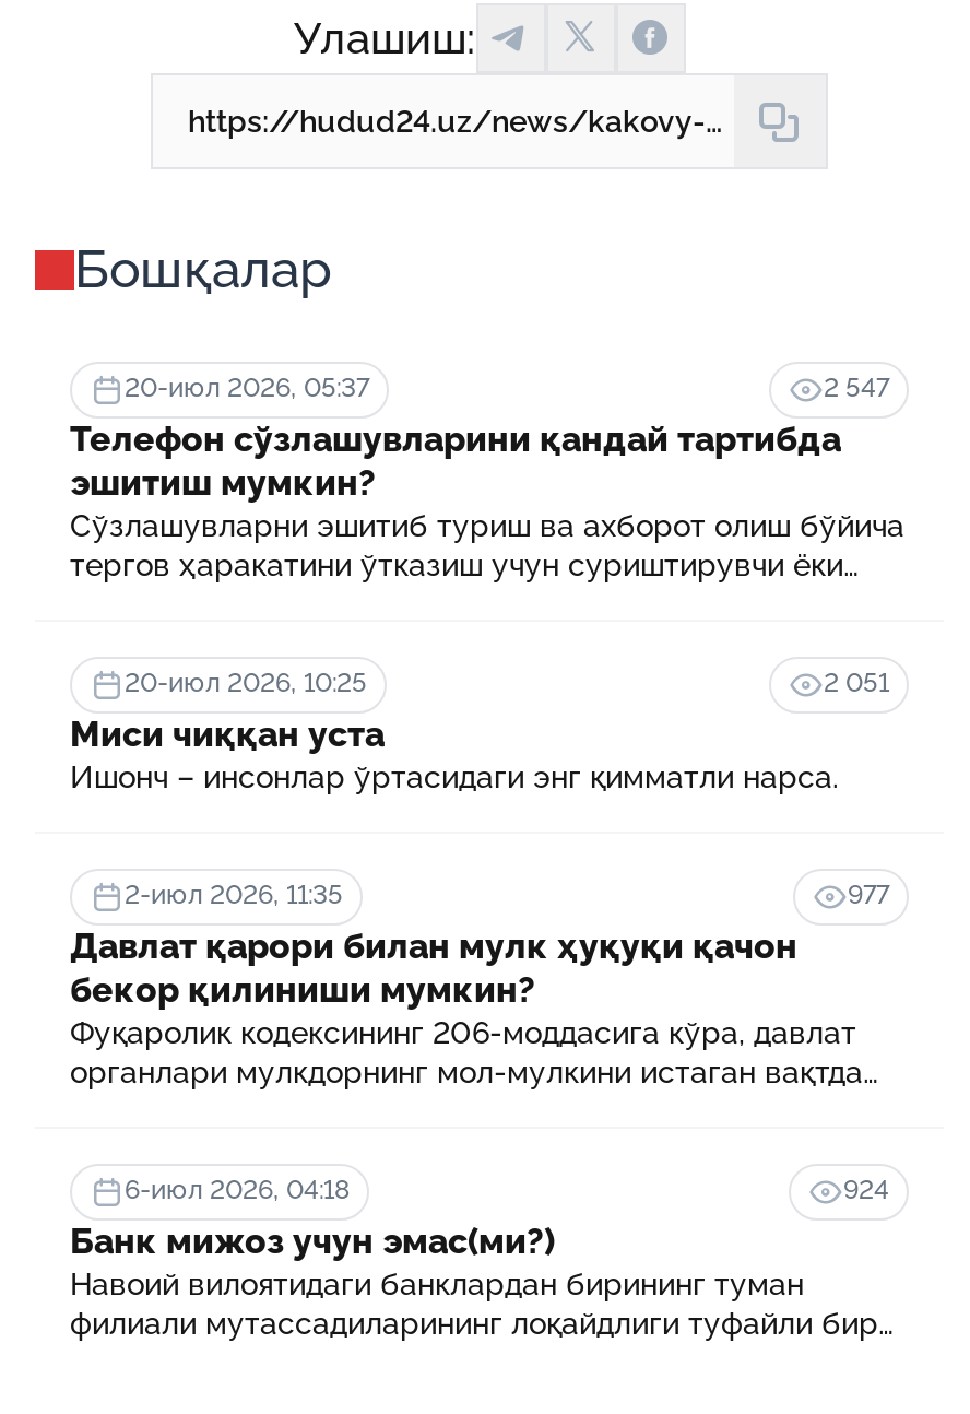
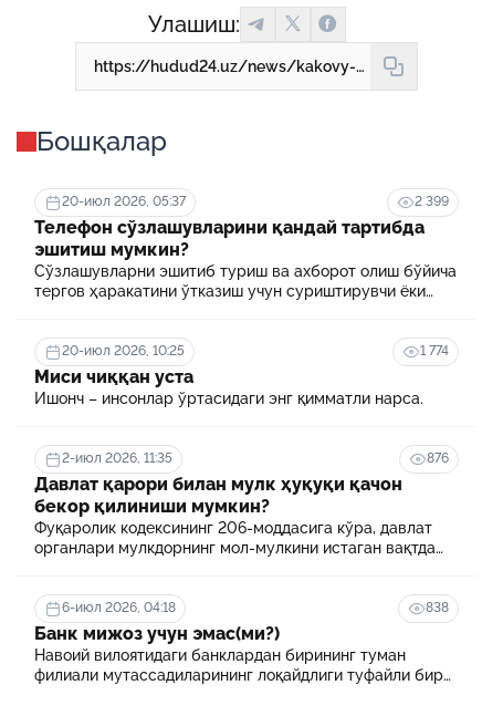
- 2 547
+ 2 399

- 2 051
+ 1 774

- 977
+ 876

- 924
+ 838
